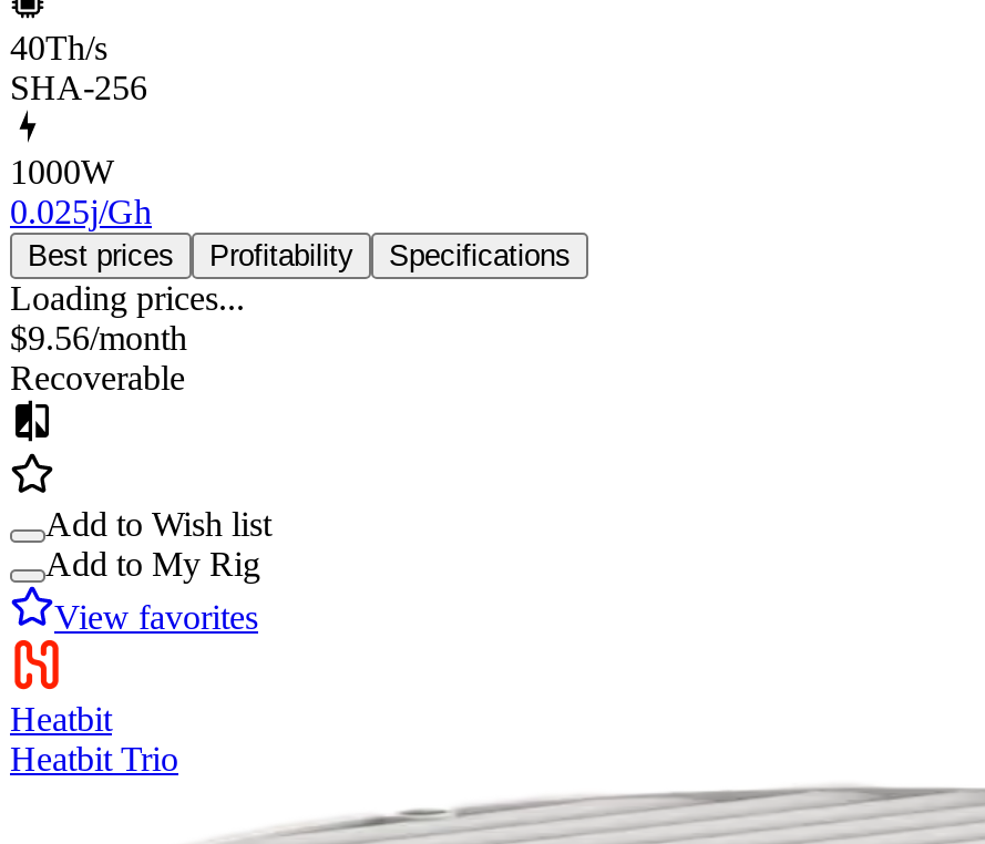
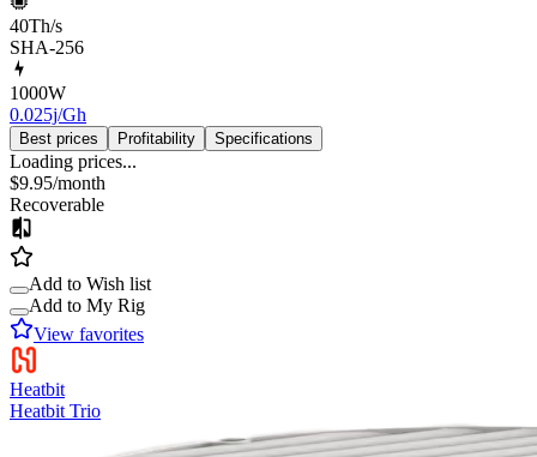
- $9.56/month
+ $9.95/month
